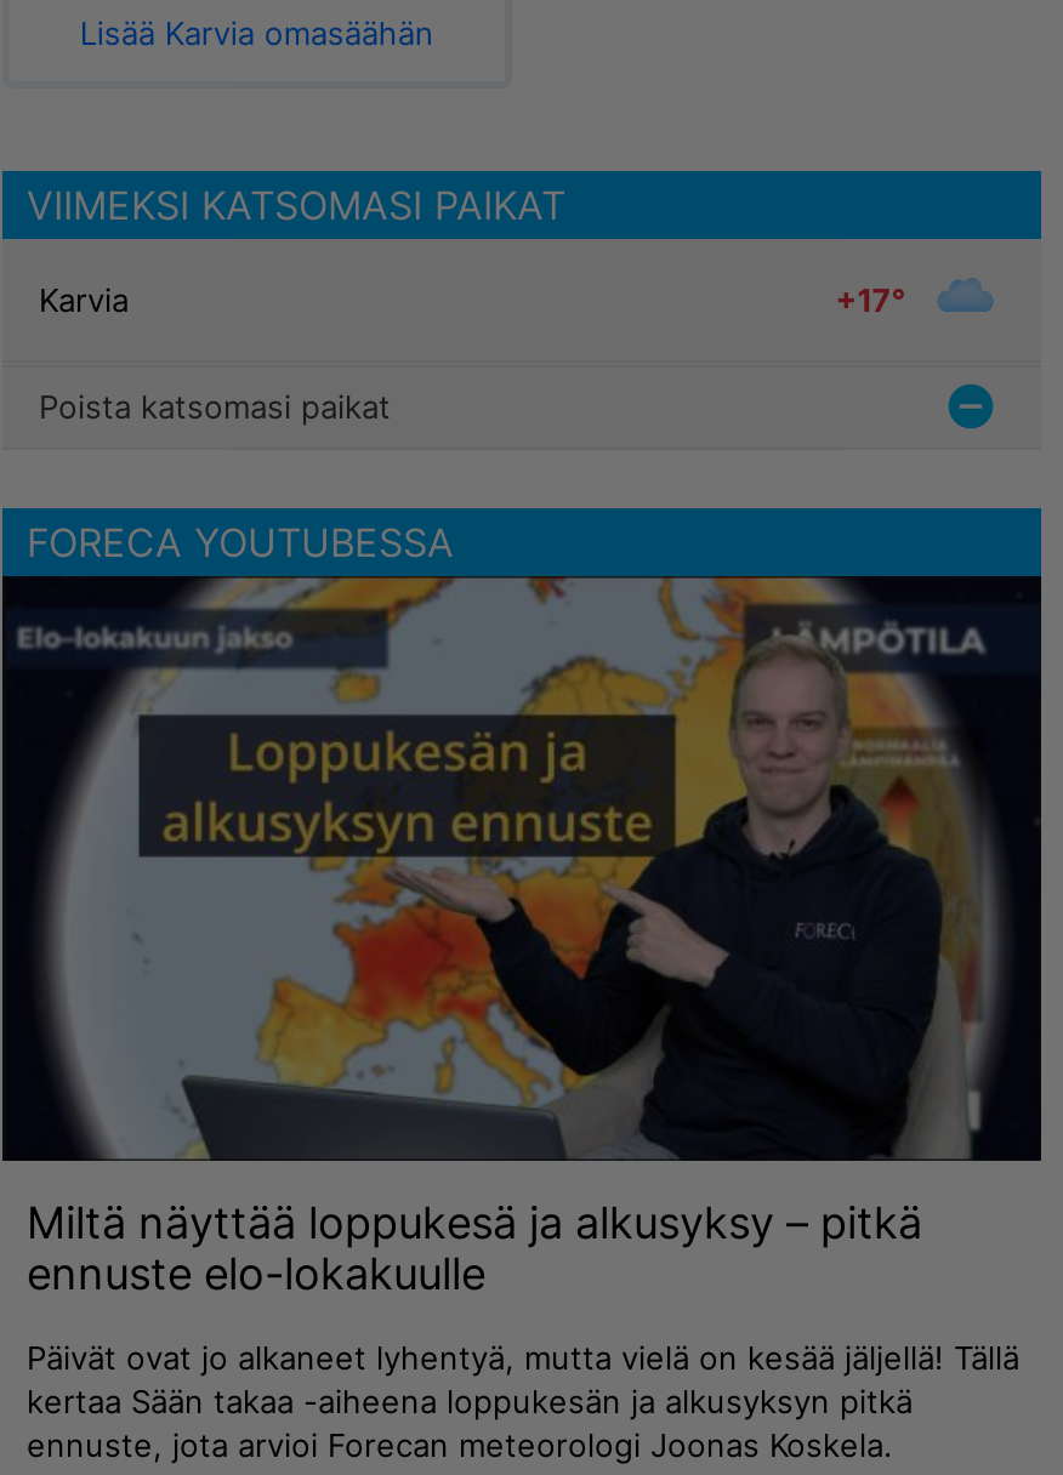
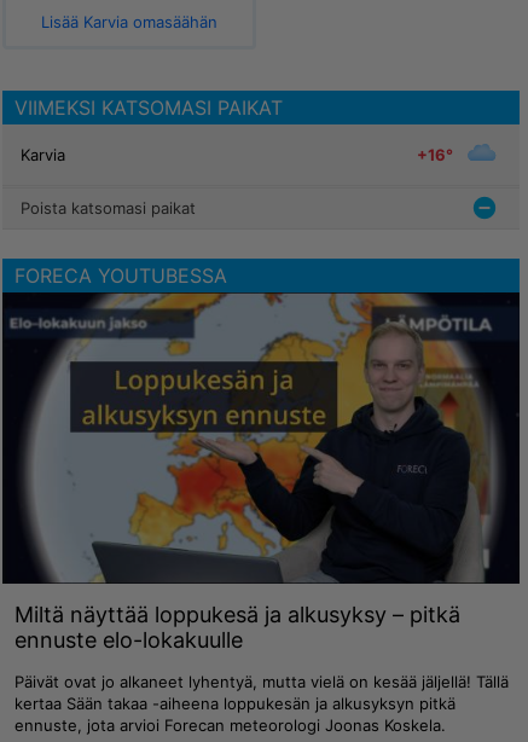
- +17°
+ +16°
